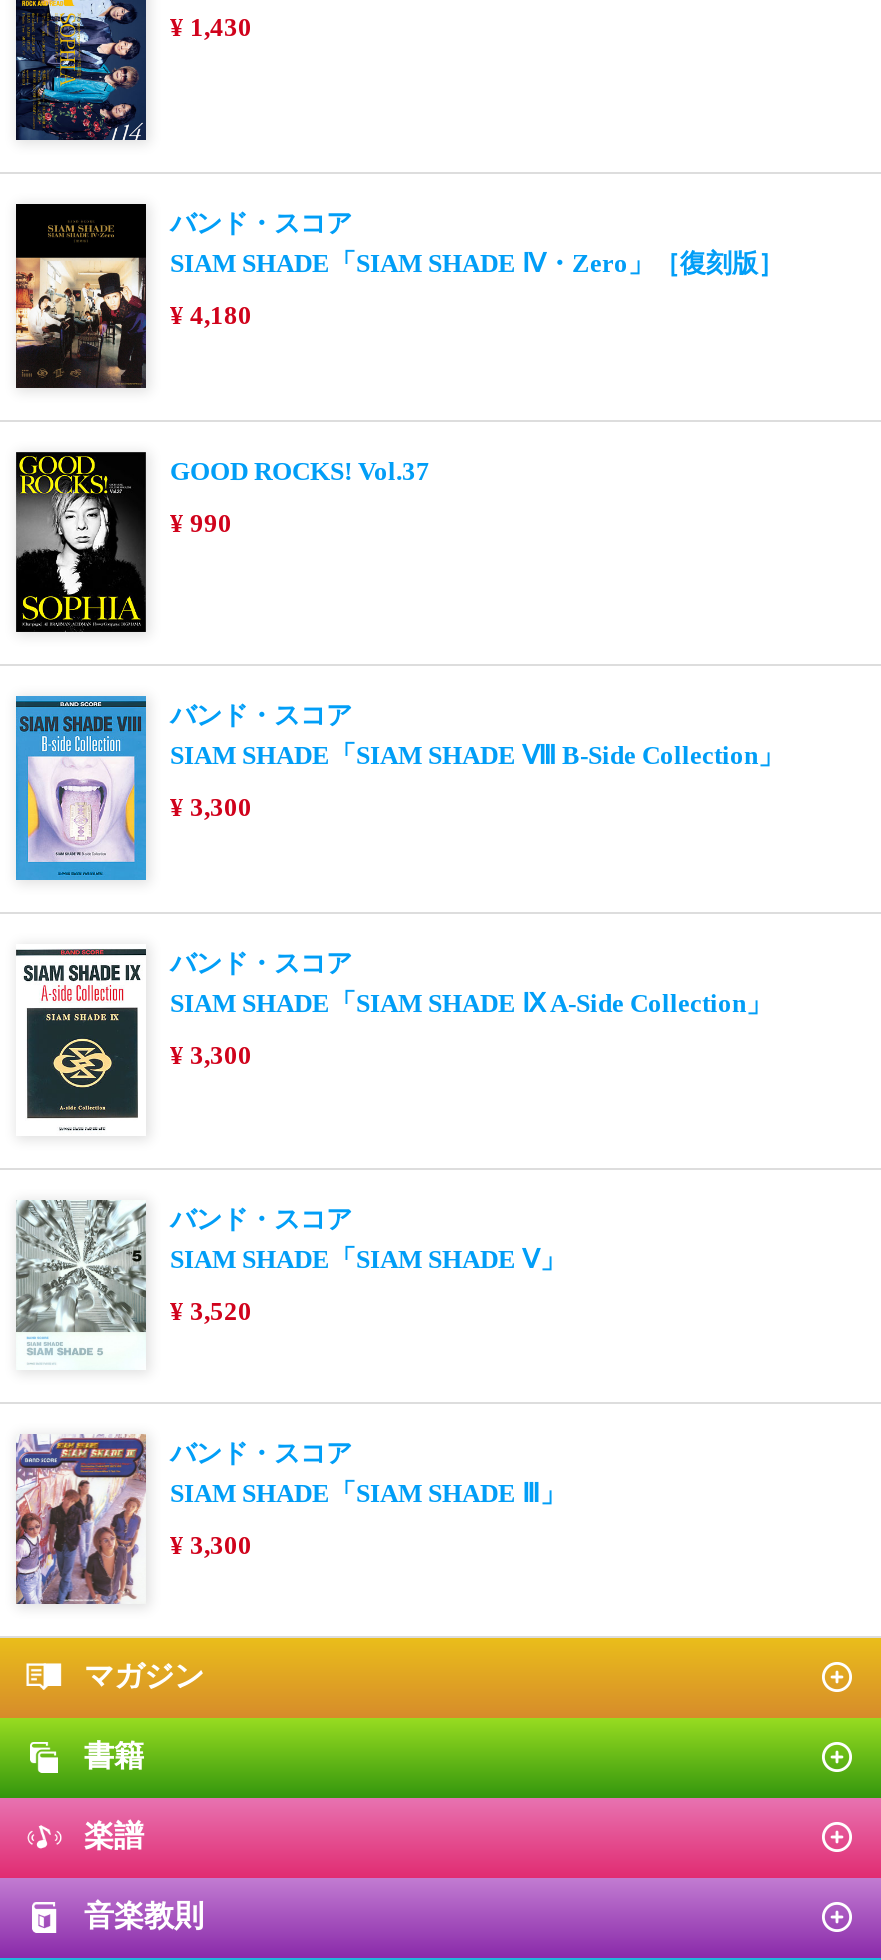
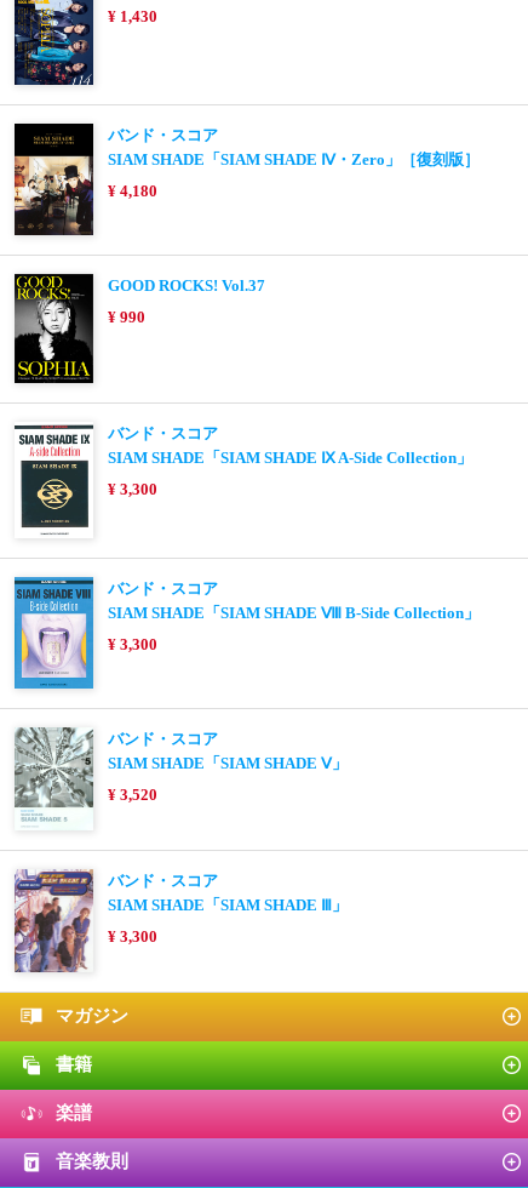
moved down: [image] | SIAM SHADE「SIAM SHADE Ⅷ B-Side Collection」

moved up: [image] | SIAM SHADE「SIAM SHADE Ⅸ A-Side Collection」
